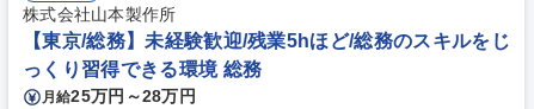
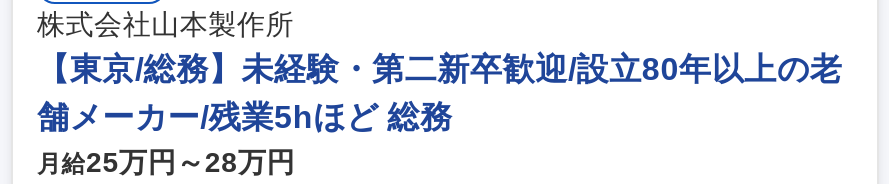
- 【東京/総務】未経験歓迎/残業5hほど/総務のスキルをじ
- っくり習得できる環境 総務
+ 【東京/総務】未経験・第二新卒歓迎/設立80年以上の老
+ 舗メーカー/残業5hほど 総務
